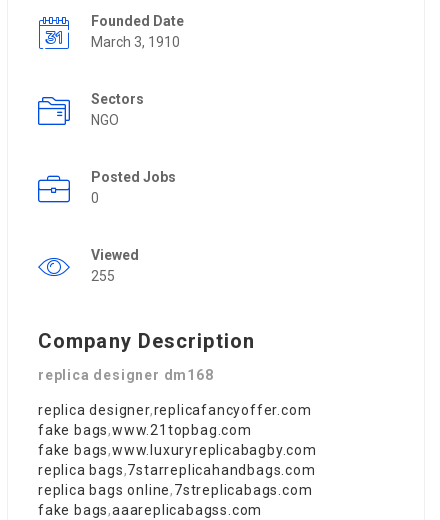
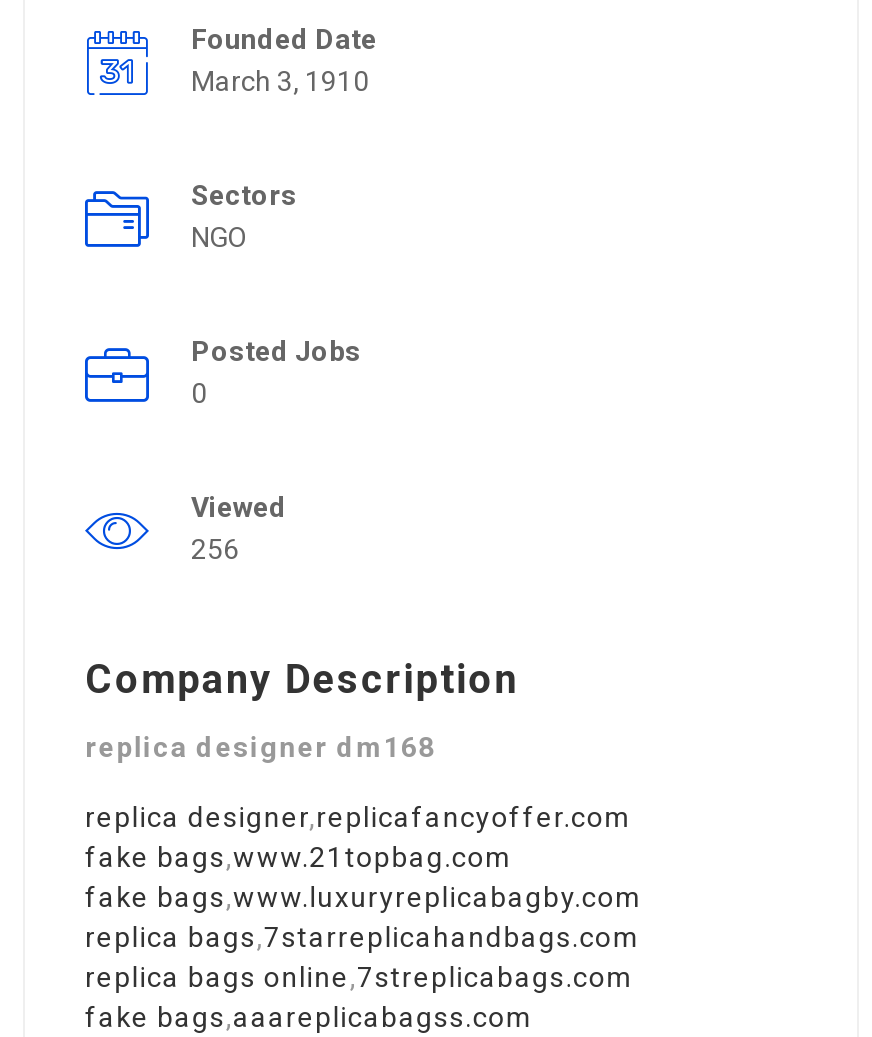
- 255
+ 256
